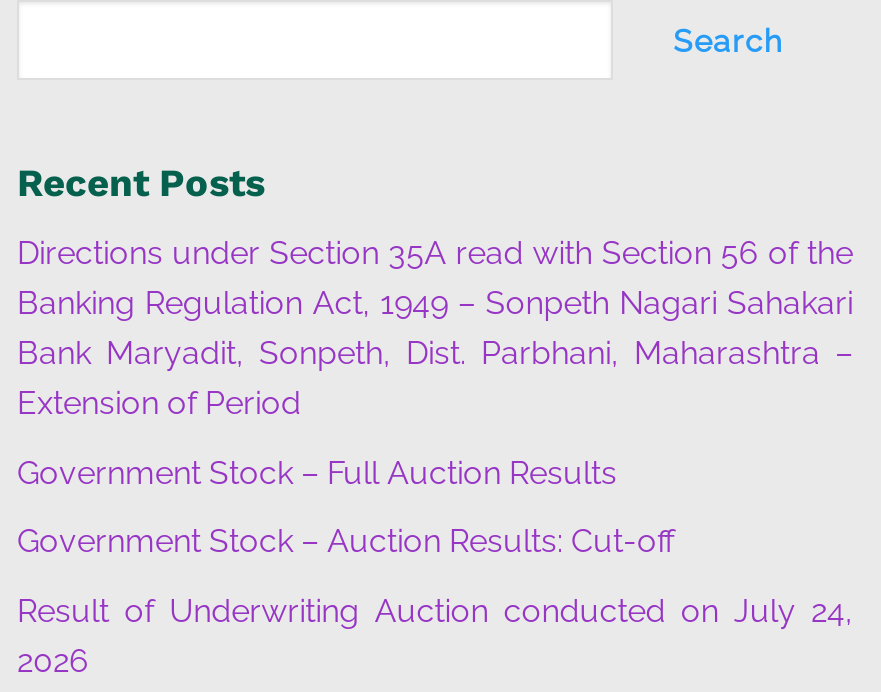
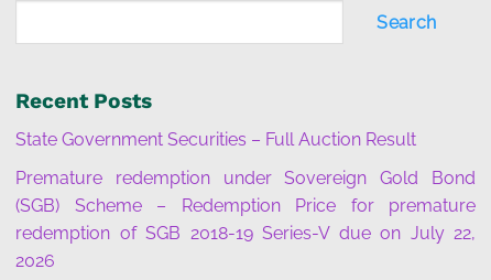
- Directions under Section 35A read with Section 56 of the
- Banking Regulation Act, 1949 – Sonpeth Nagari Sahakari
- Bank Maryadit, Sonpeth, Dist. Parbhani, Maharashtra –
- Extension of Period
- Government Stock – Full Auction Results
- Government Stock – Auction Results: Cut-off
- Result of Underwriting Auction conducted on July 24,
+ State Government Securities – Full Auction Result
+ Premature redemption under Sovereign Gold Bond
+ (SGB) Scheme – Redemption Price for premature
+ redemption of SGB 2018-19 Series-V due on July 22,
